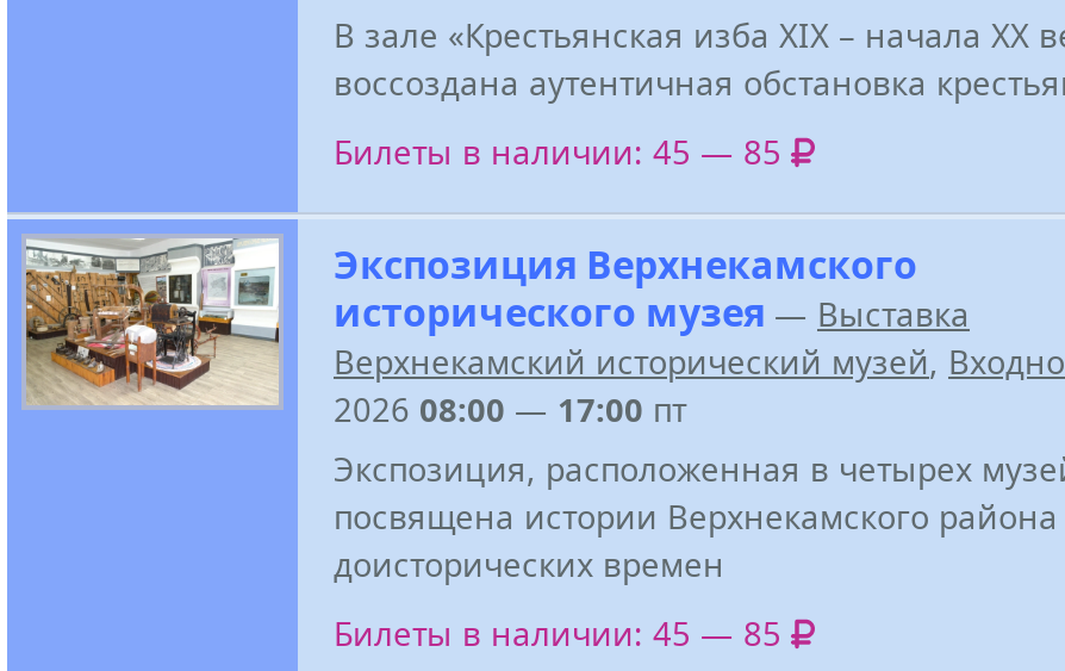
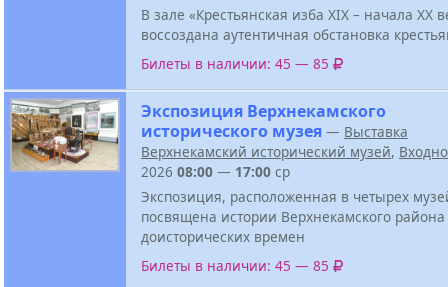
- 2026 08:00 — 17:00 пт
+ 2026 08:00 — 17:00 ср
